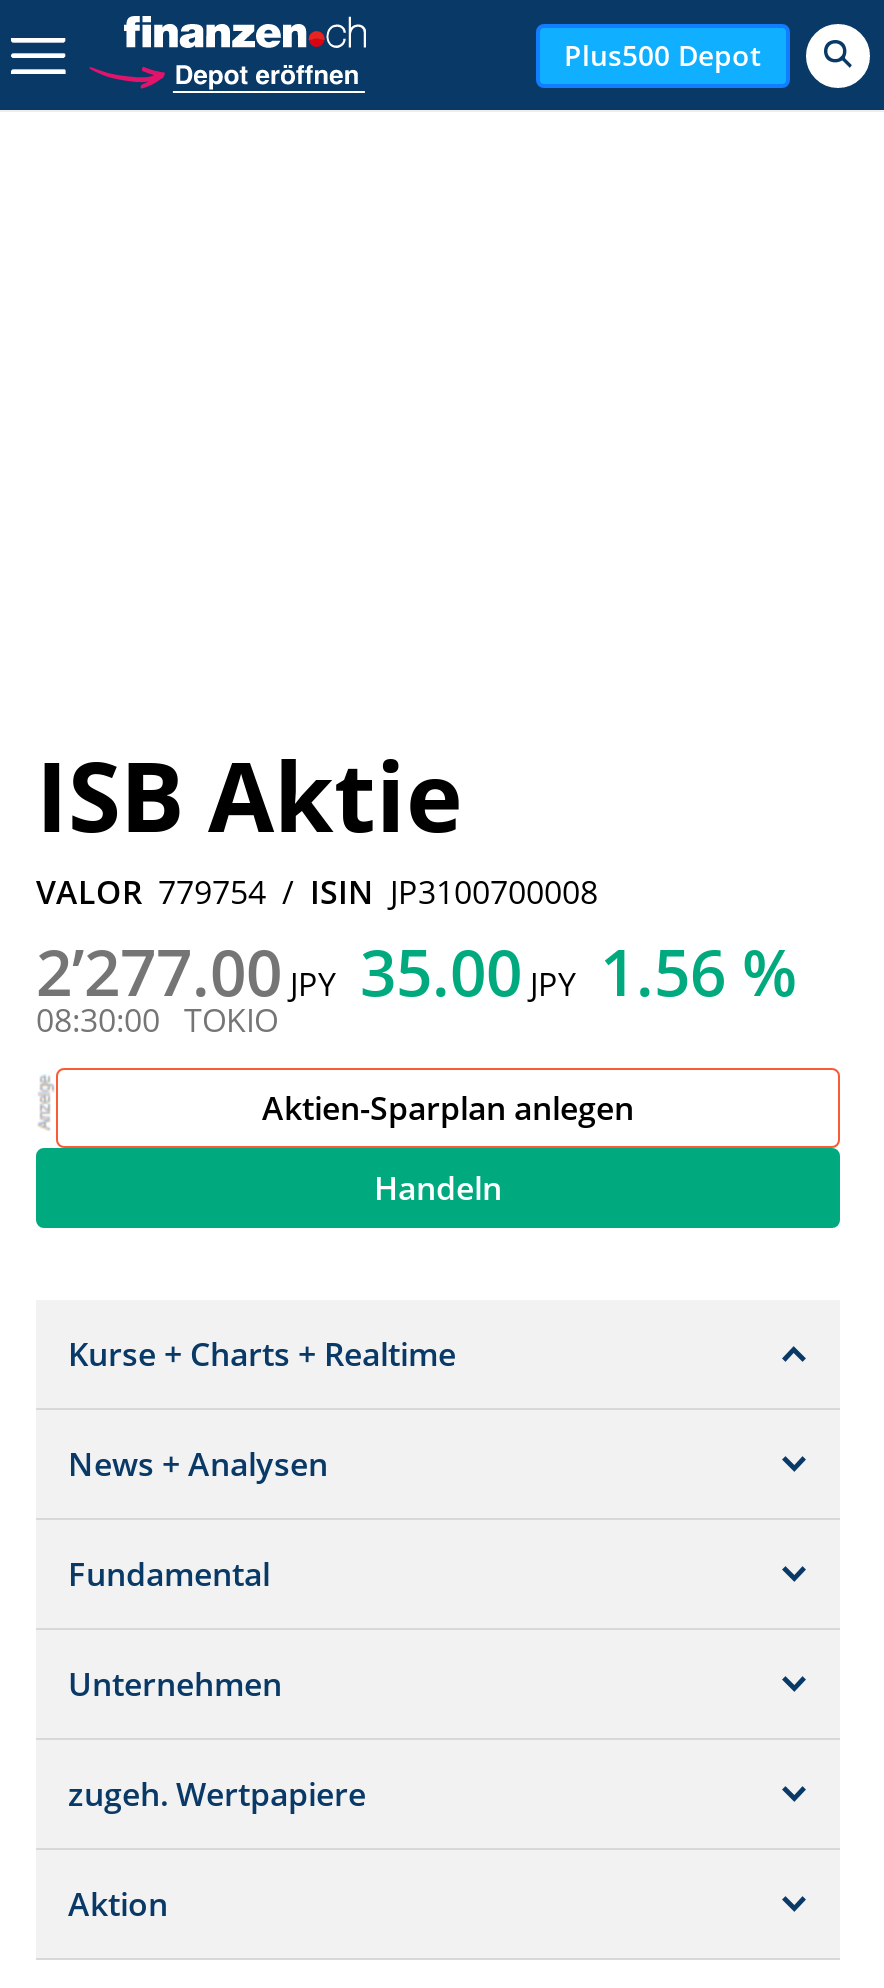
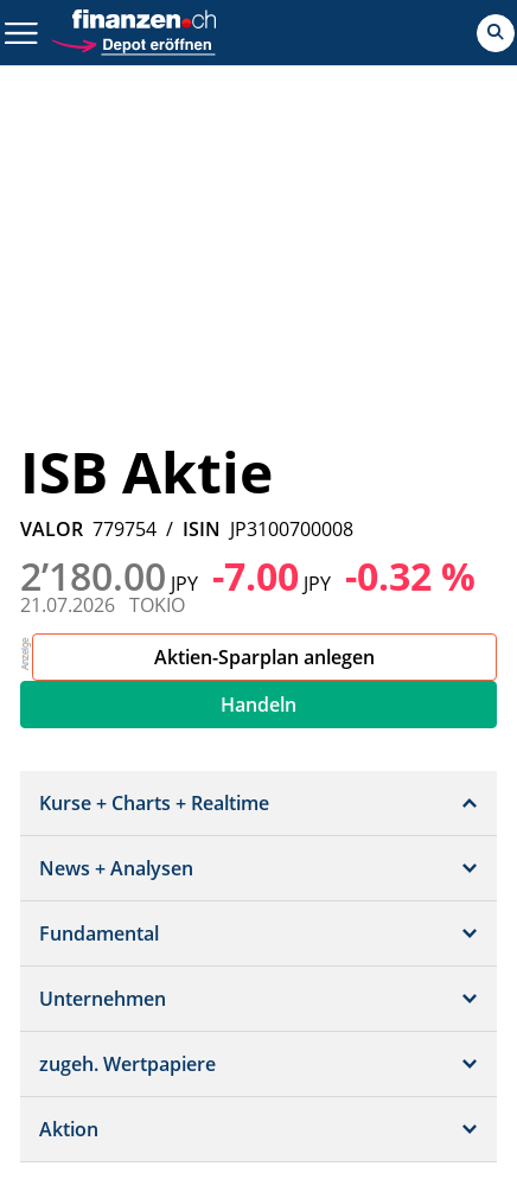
- Plus500 Depot

- 2’277.00 JPY 35.00 JPY 1.56 %
+ 2’180.00 JPY -7.00 JPY -0.32 %

- 08:30:00 TOKIO
+ 21.07.2026 TOKIO
